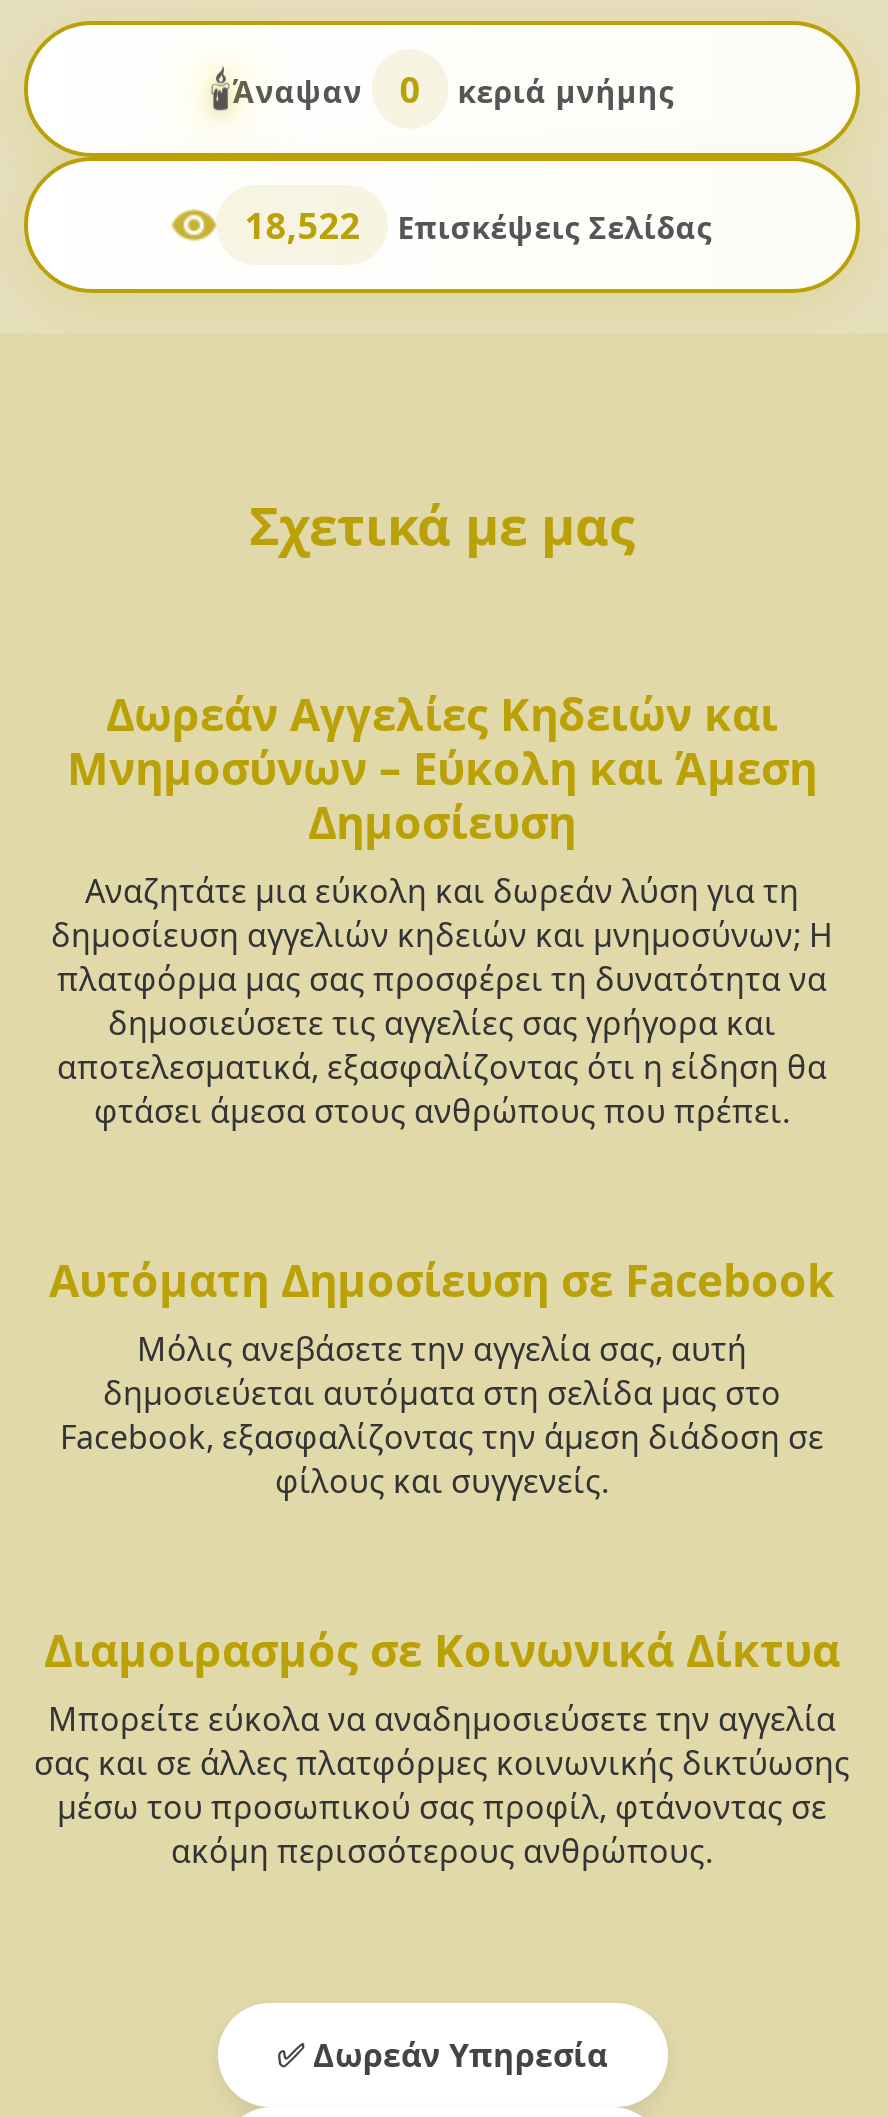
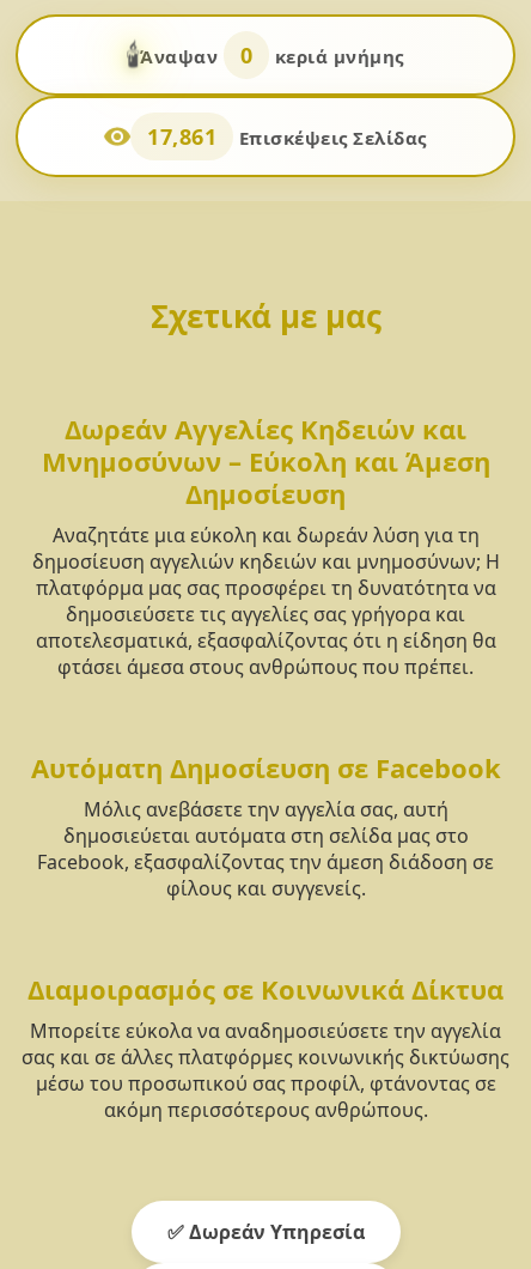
- 18,522 Επισκέψεις Σελίδας
+ 17,861 Επισκέψεις Σελίδας
